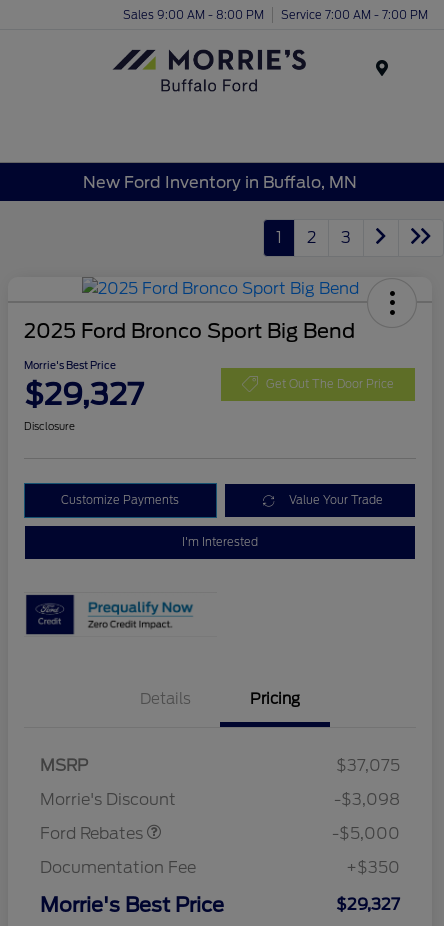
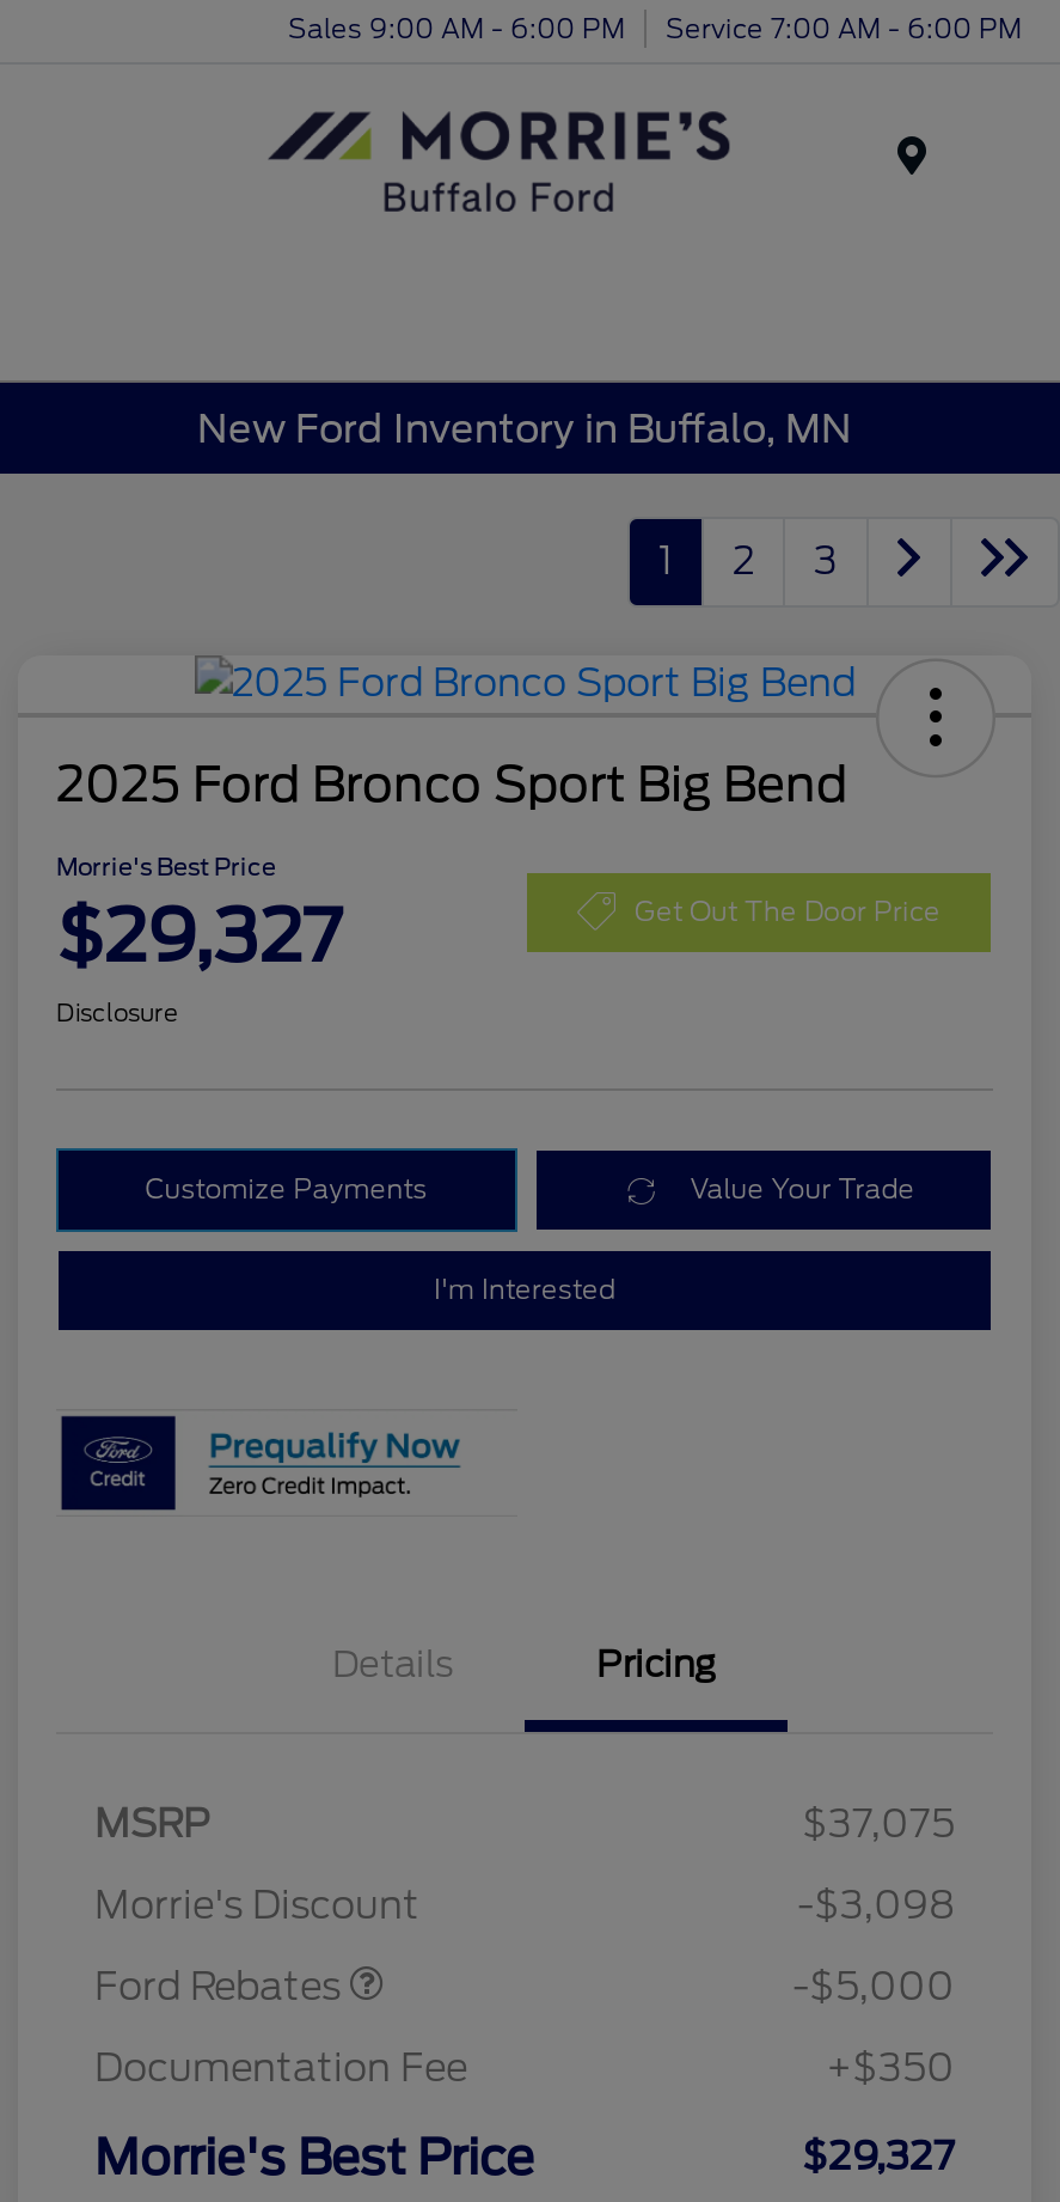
- Sales 9:00 AM - 8:00 PM
+ Sales 9:00 AM - 6:00 PM

- Service 7:00 AM - 7:00 PM
+ Service 7:00 AM - 6:00 PM
